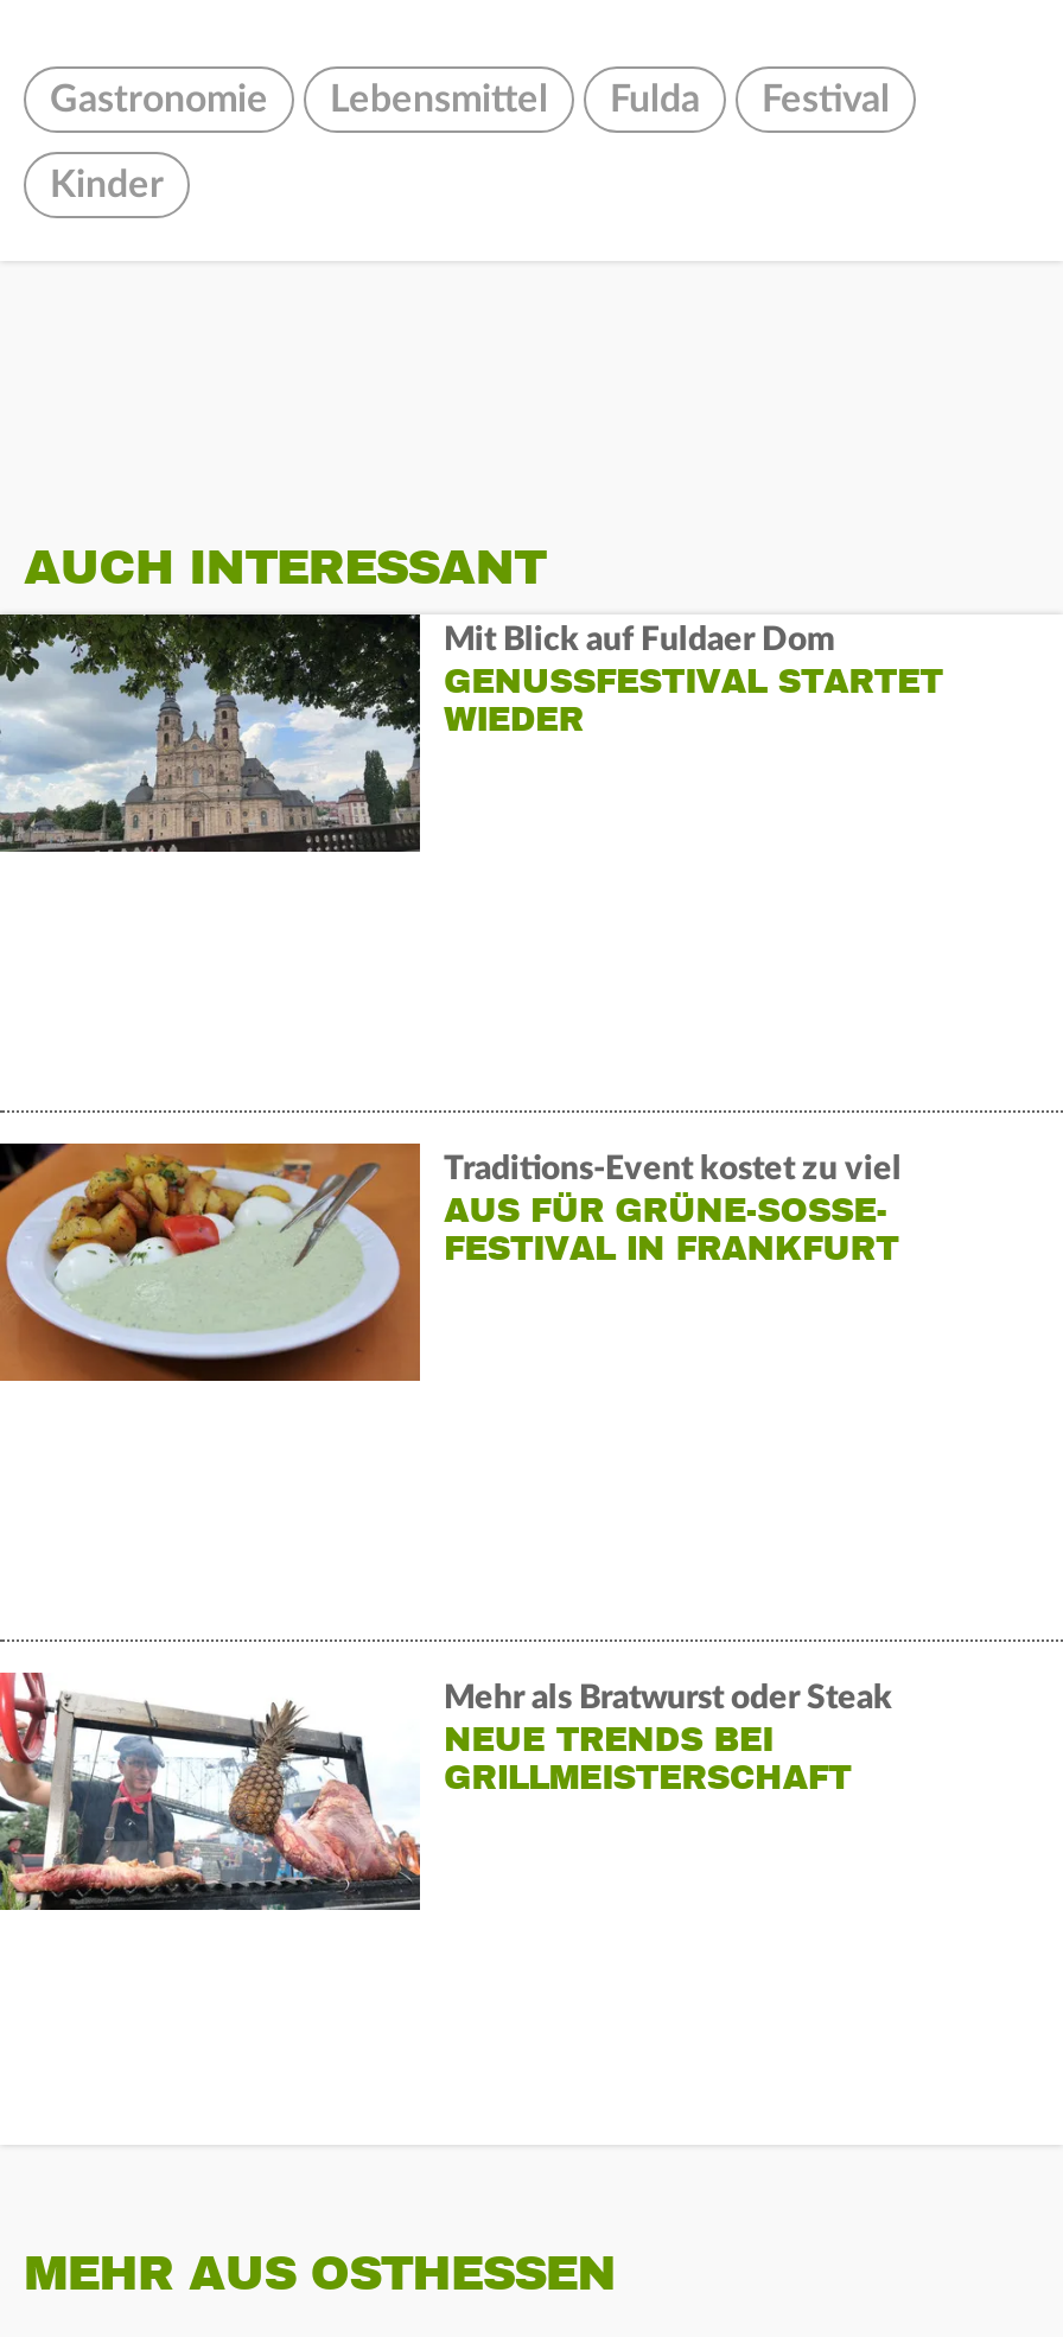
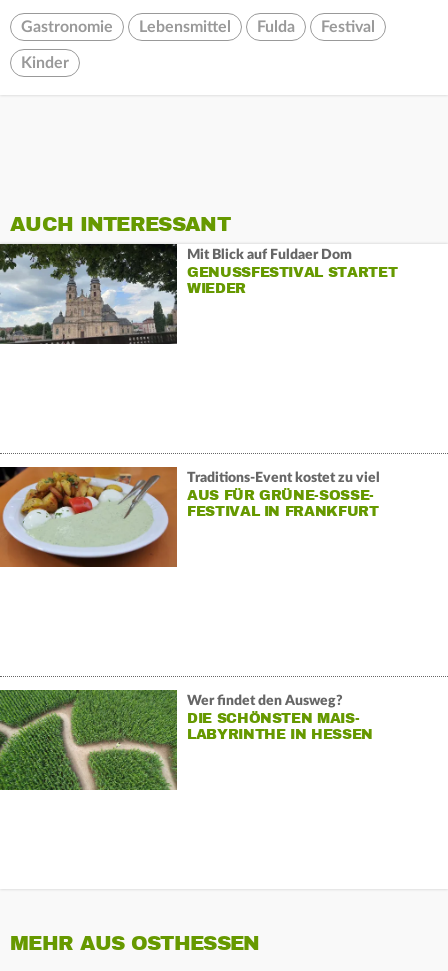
- [image]
- Mehr als Bratwurst oder Steak
- NEUE TRENDS BEI
- GRILLMEISTERSCHAFT
+ [image]
+ Wer findet den Ausweg?
+ DIE SCHÖNSTEN MAIS-
+ LABYRINTHE IN HESSEN
